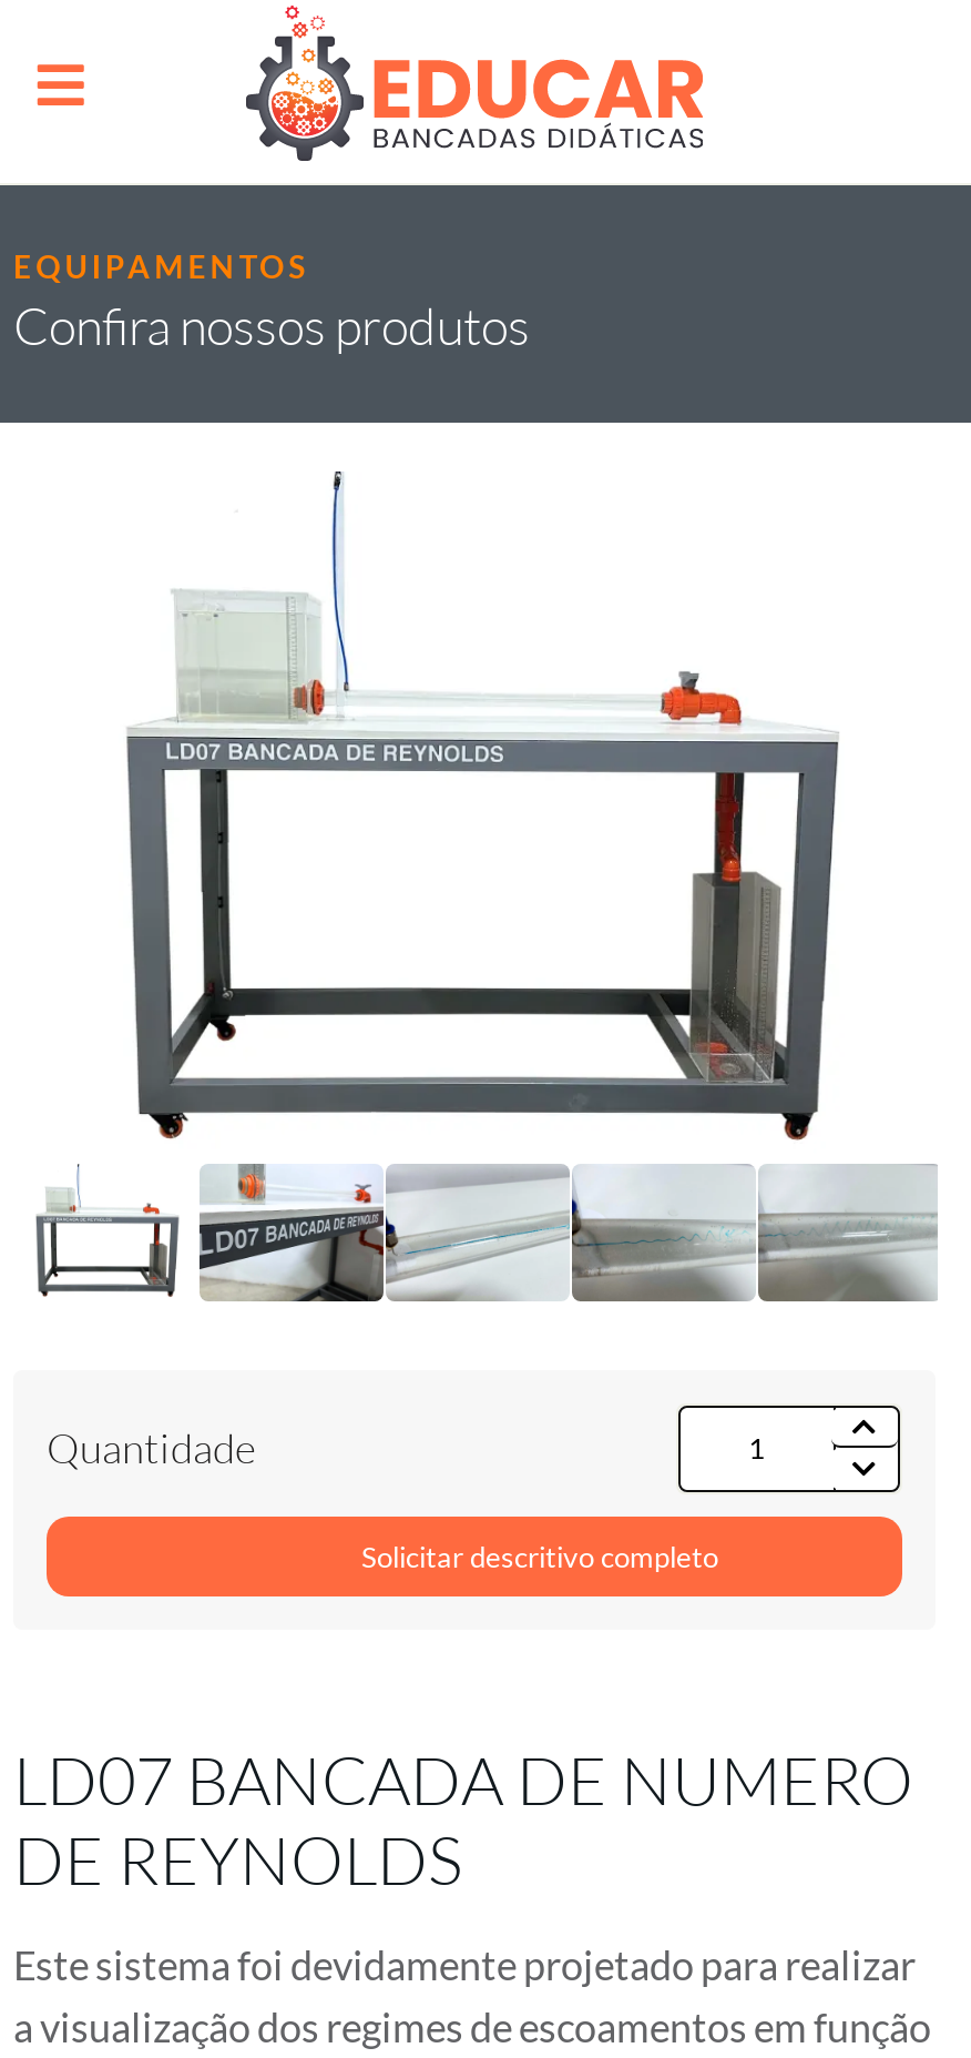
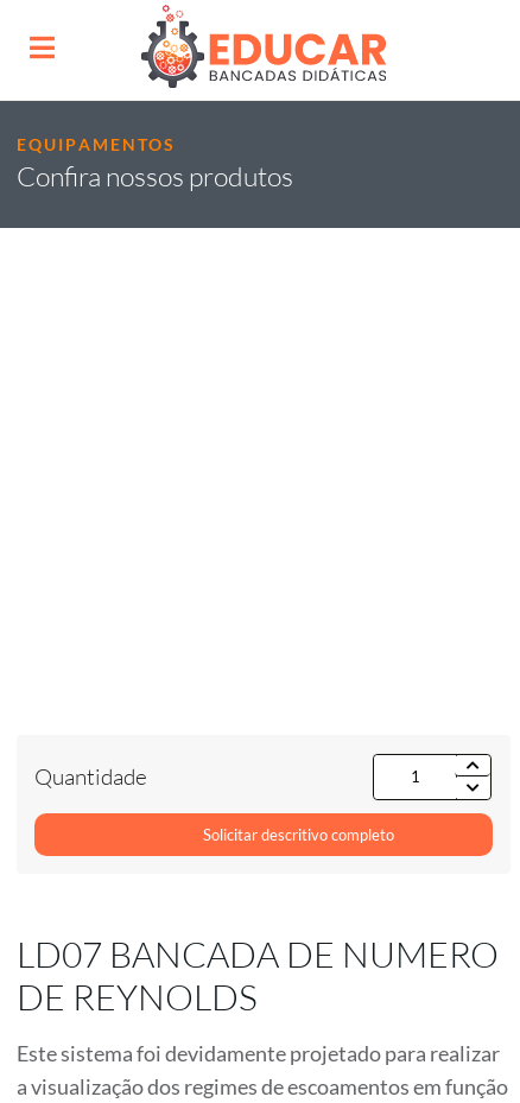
- [image]

- [image]

- [image]
